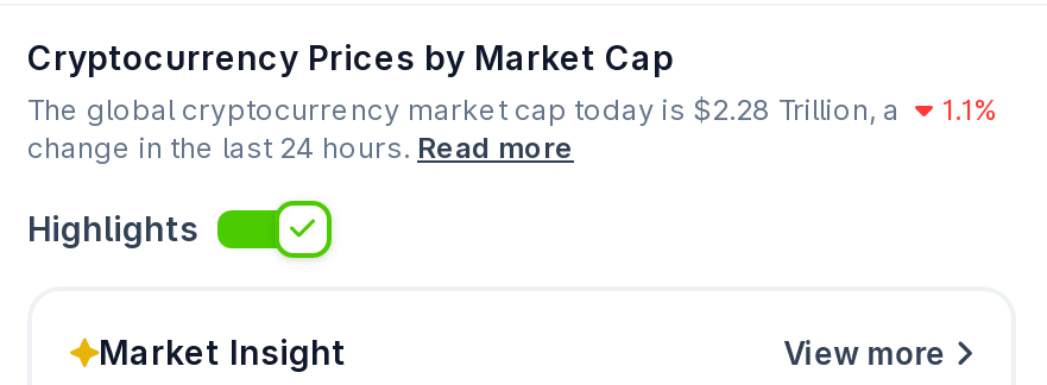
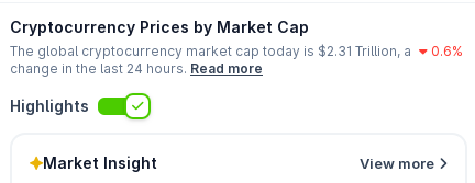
- The global cryptocurrency market cap today is $2.28 Trillion, a
+ The global cryptocurrency market cap today is $2.31 Trillion, a

- 1.1%
+ 0.6%
